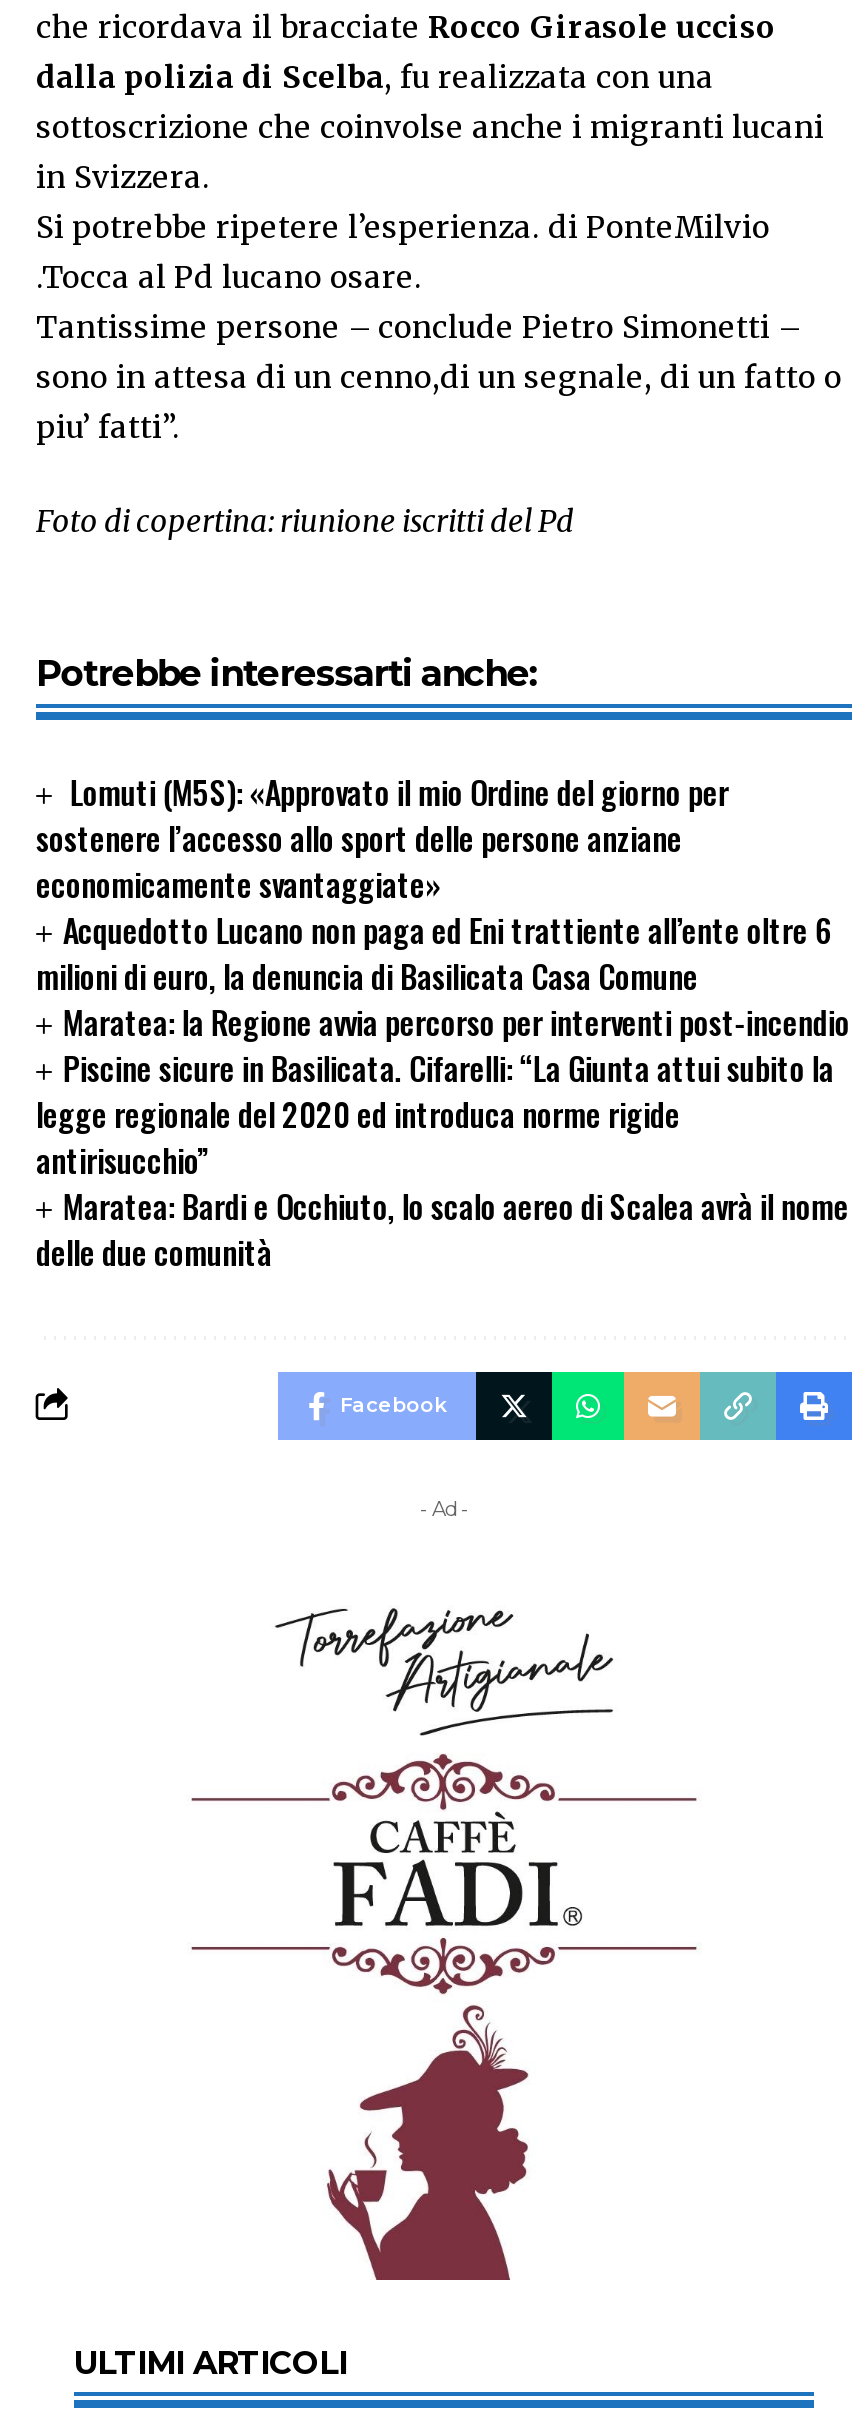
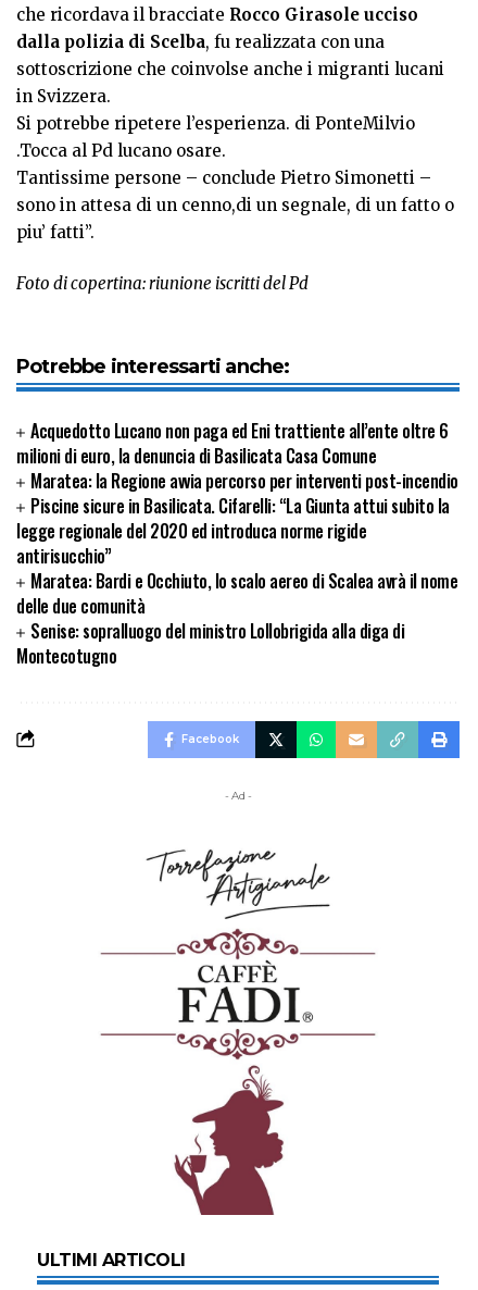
- Lomuti (M5S): «Approvato il mio Ordine del giorno per
- sostenere l’accesso allo sport delle persone anziane
- economicamente svantaggiate»

moved up: Acquedotto Lucano non paga ed Eni trattiente all’ente oltre 6 | milioni di euro, la denuncia di Basilicata Casa Comune | Maratea: la Regione avvia percorso per interventi post-incendio | Piscine sicure in Basilicata. Cifarelli: “La Giunta attui subito la | legge regionale del 2020 ed introduca norme rigide | antirisucchio” | Maratea: Bardi e Occhiuto, lo scalo aereo di Scalea avrà il nome | delle due comunità

+ Senise: sopralluogo del ministro Lollobrigida alla diga di
+ Montecotugno
